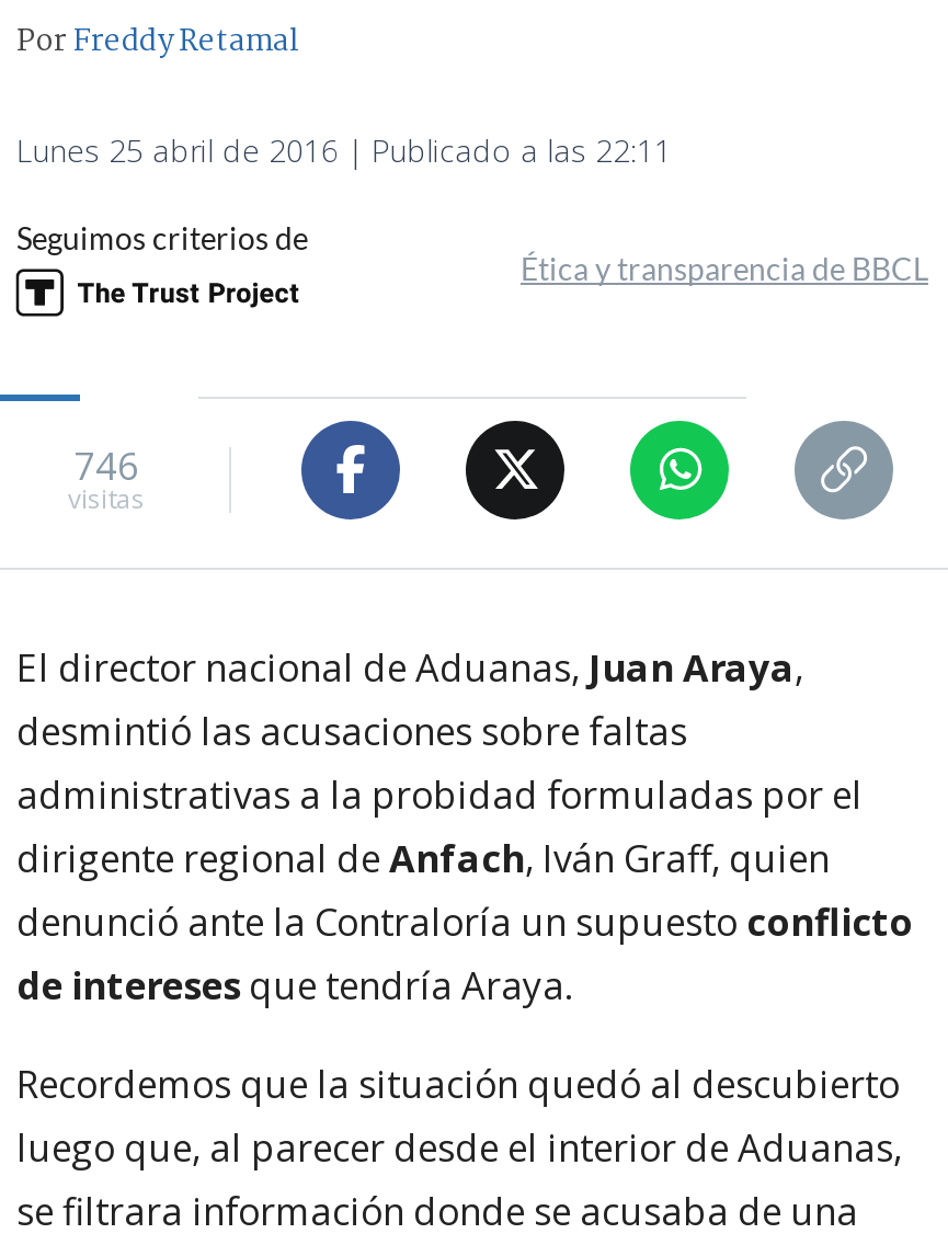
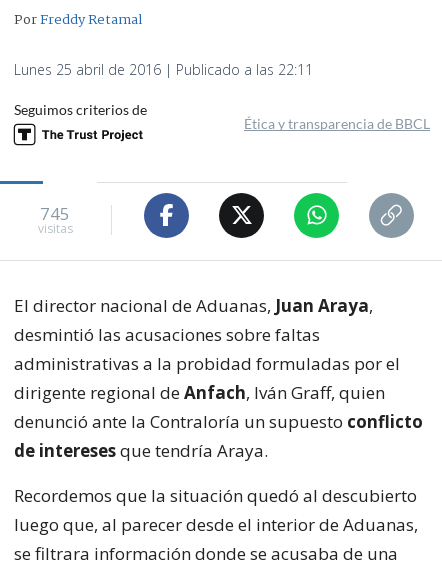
- 746
+ 745
